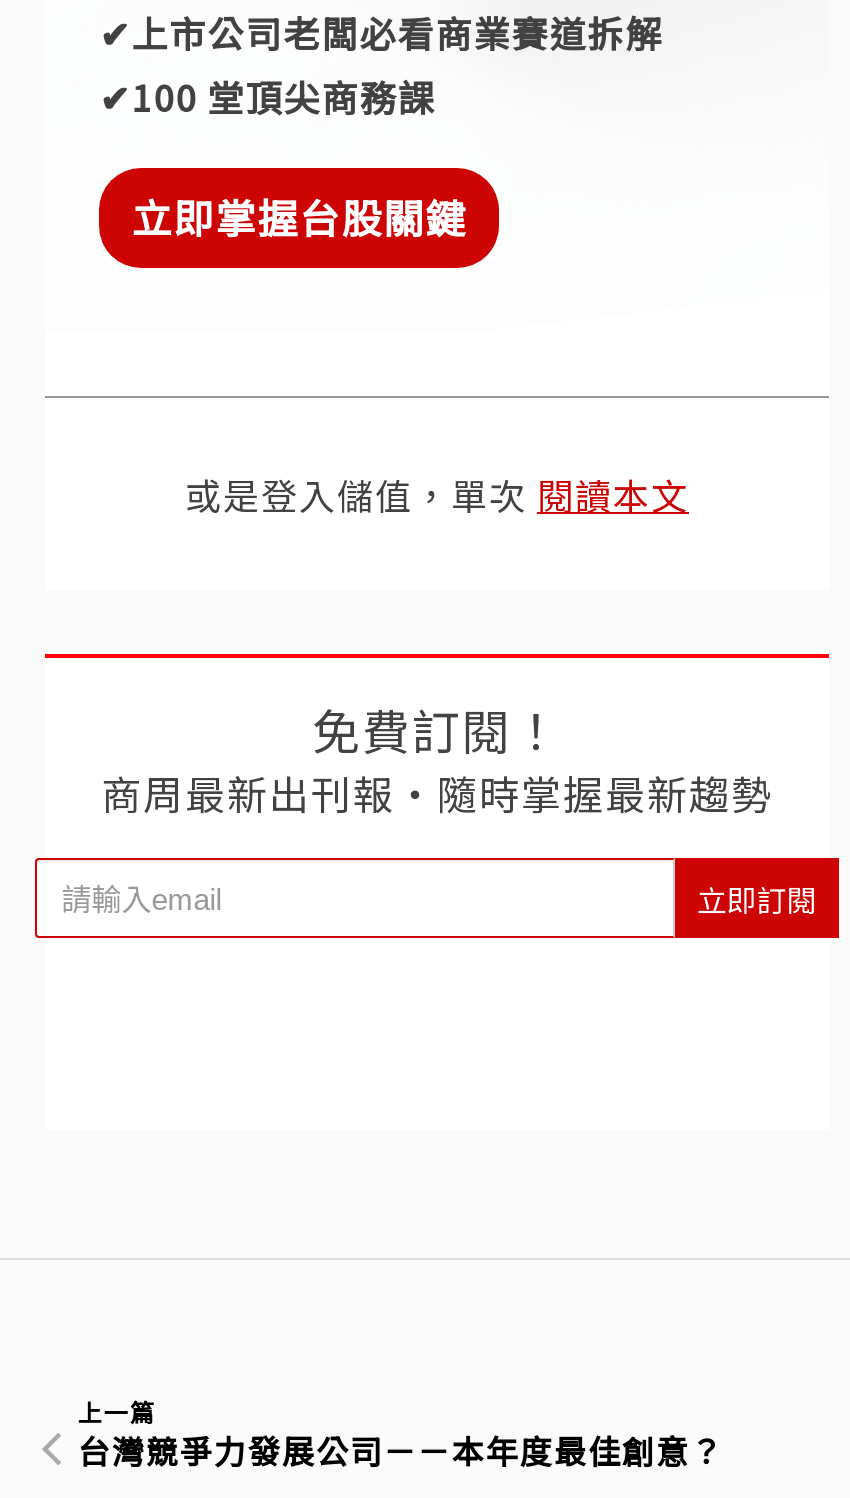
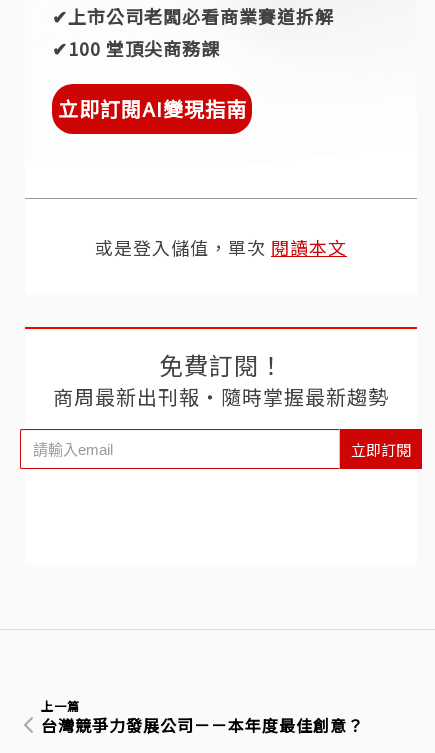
- 立即掌握台股關鍵
+ 立即訂閱AI變現指南
